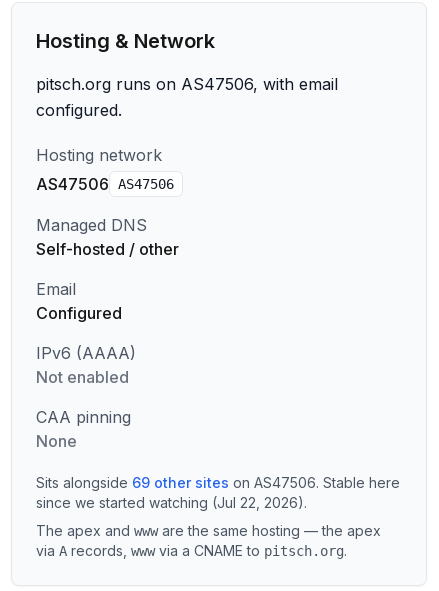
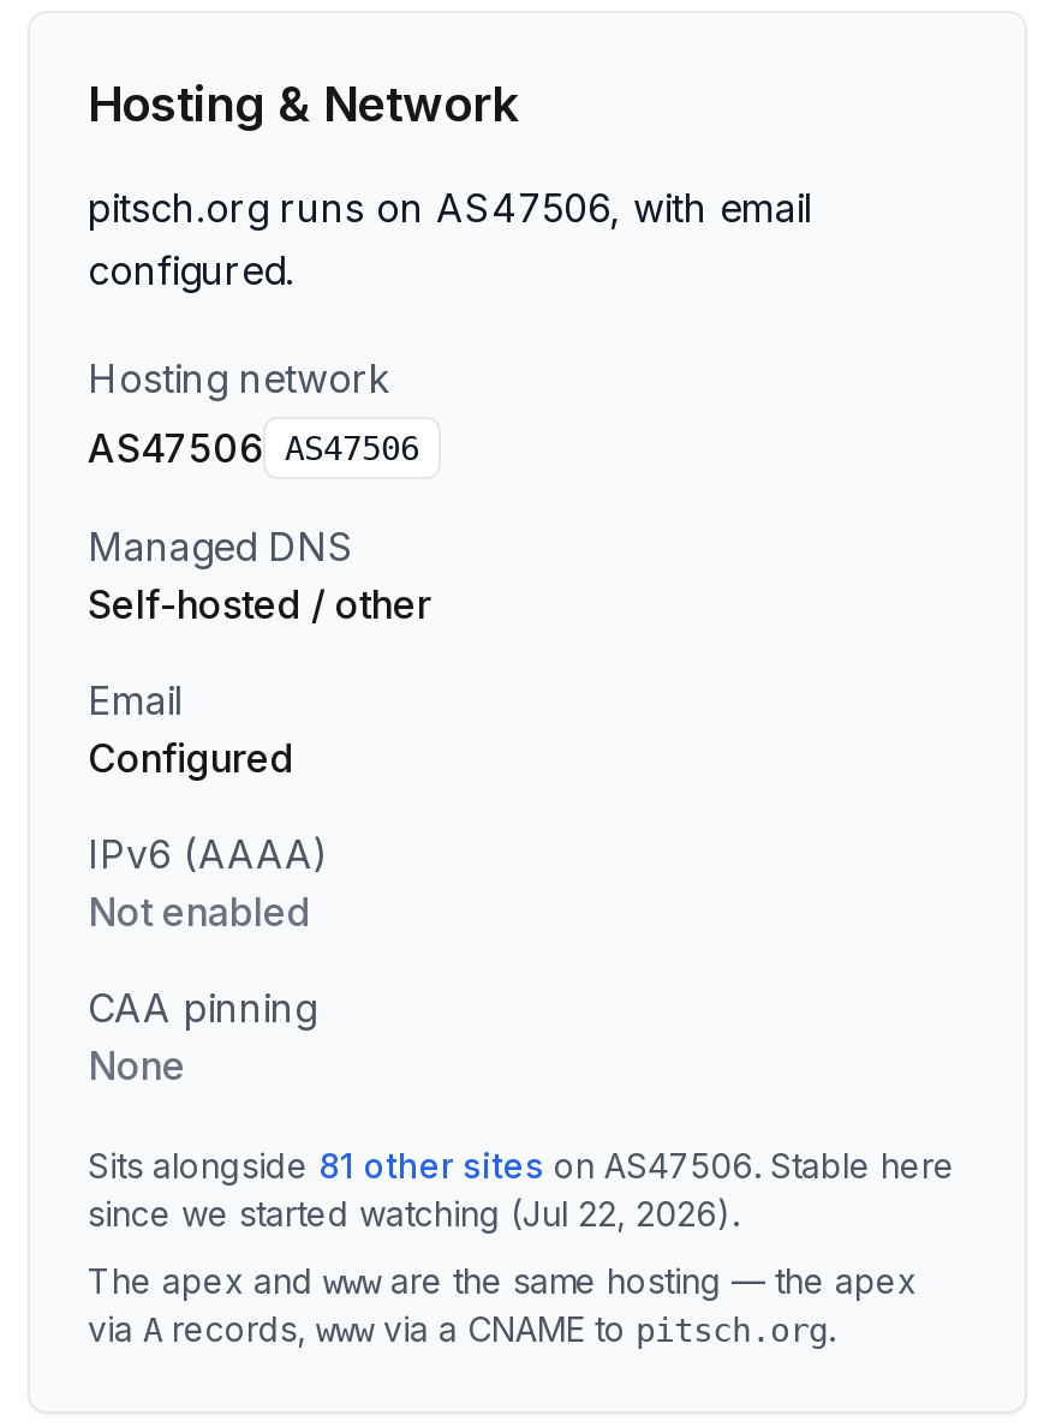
- Sits alongside 69 other sites on AS47506. Stable here
+ Sits alongside 81 other sites on AS47506. Stable here
